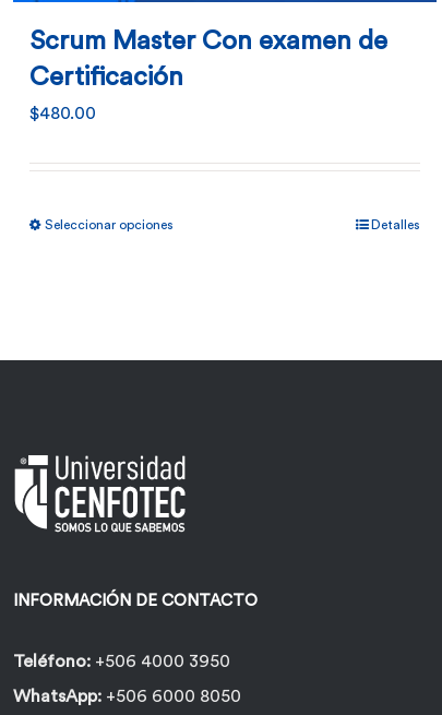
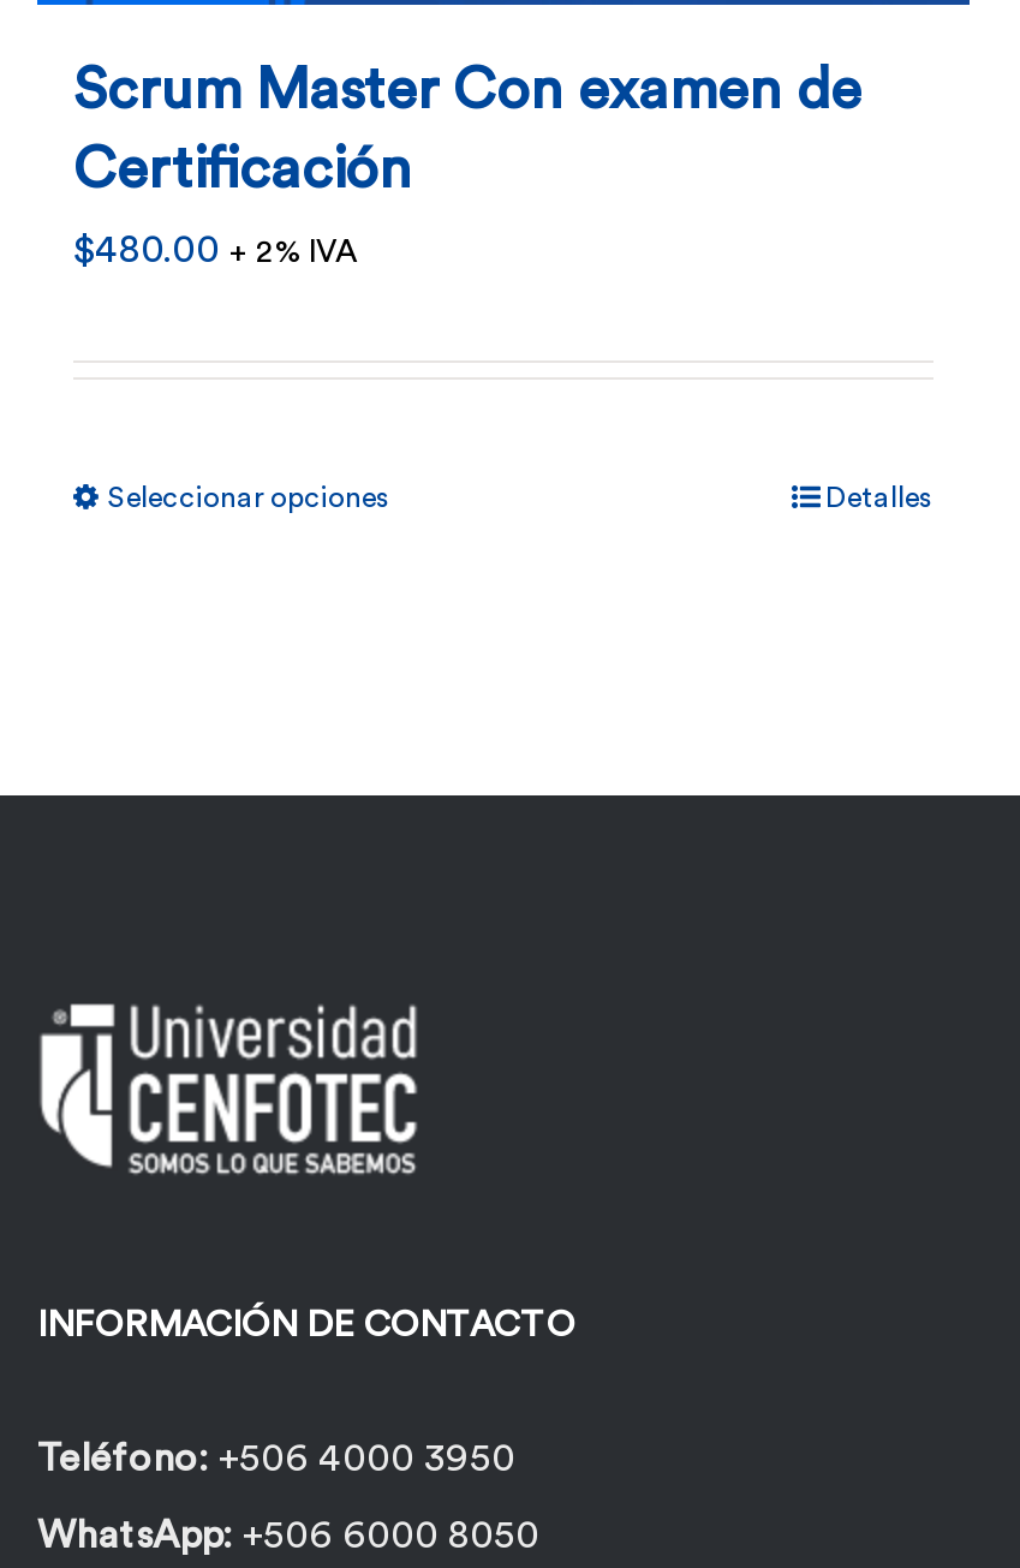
- $480.00
+ $480.00 + 2% IVA
